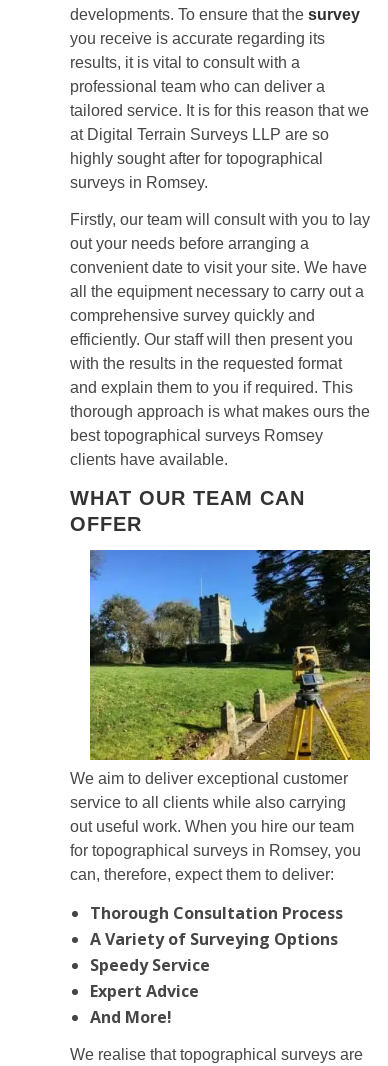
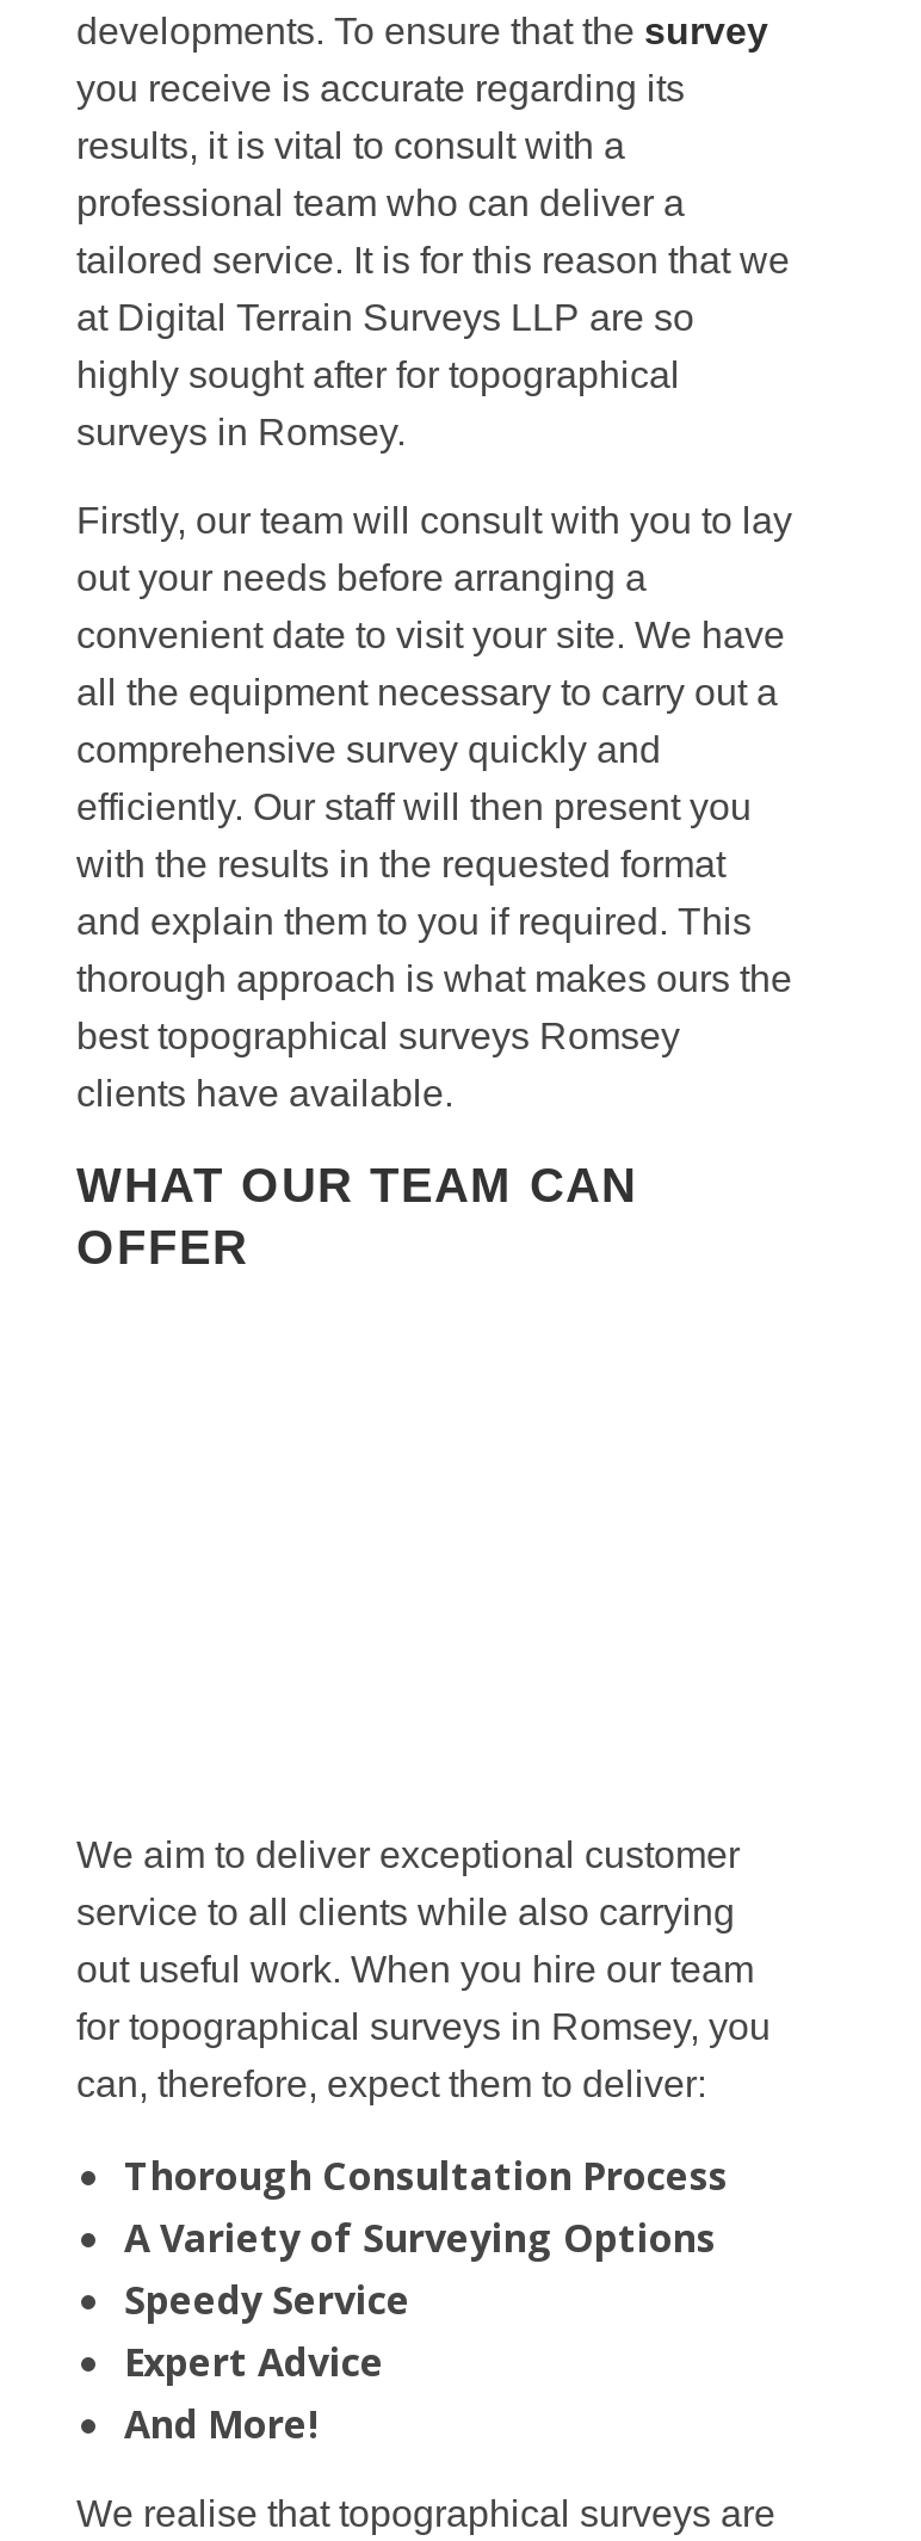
- [image]
